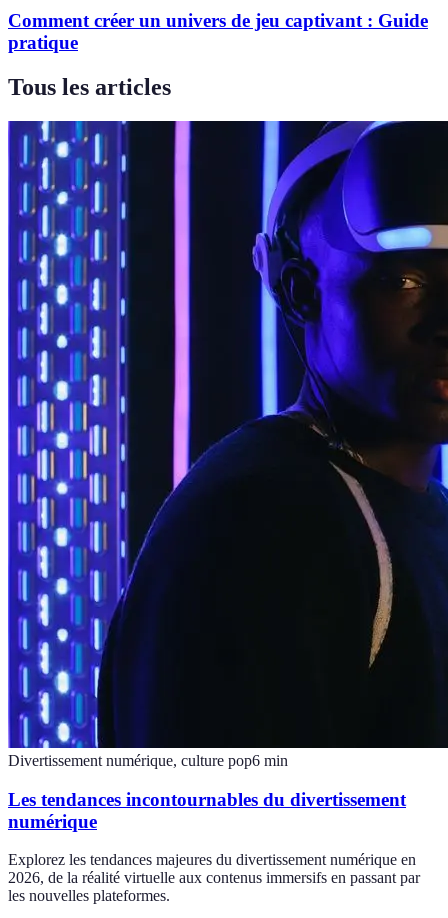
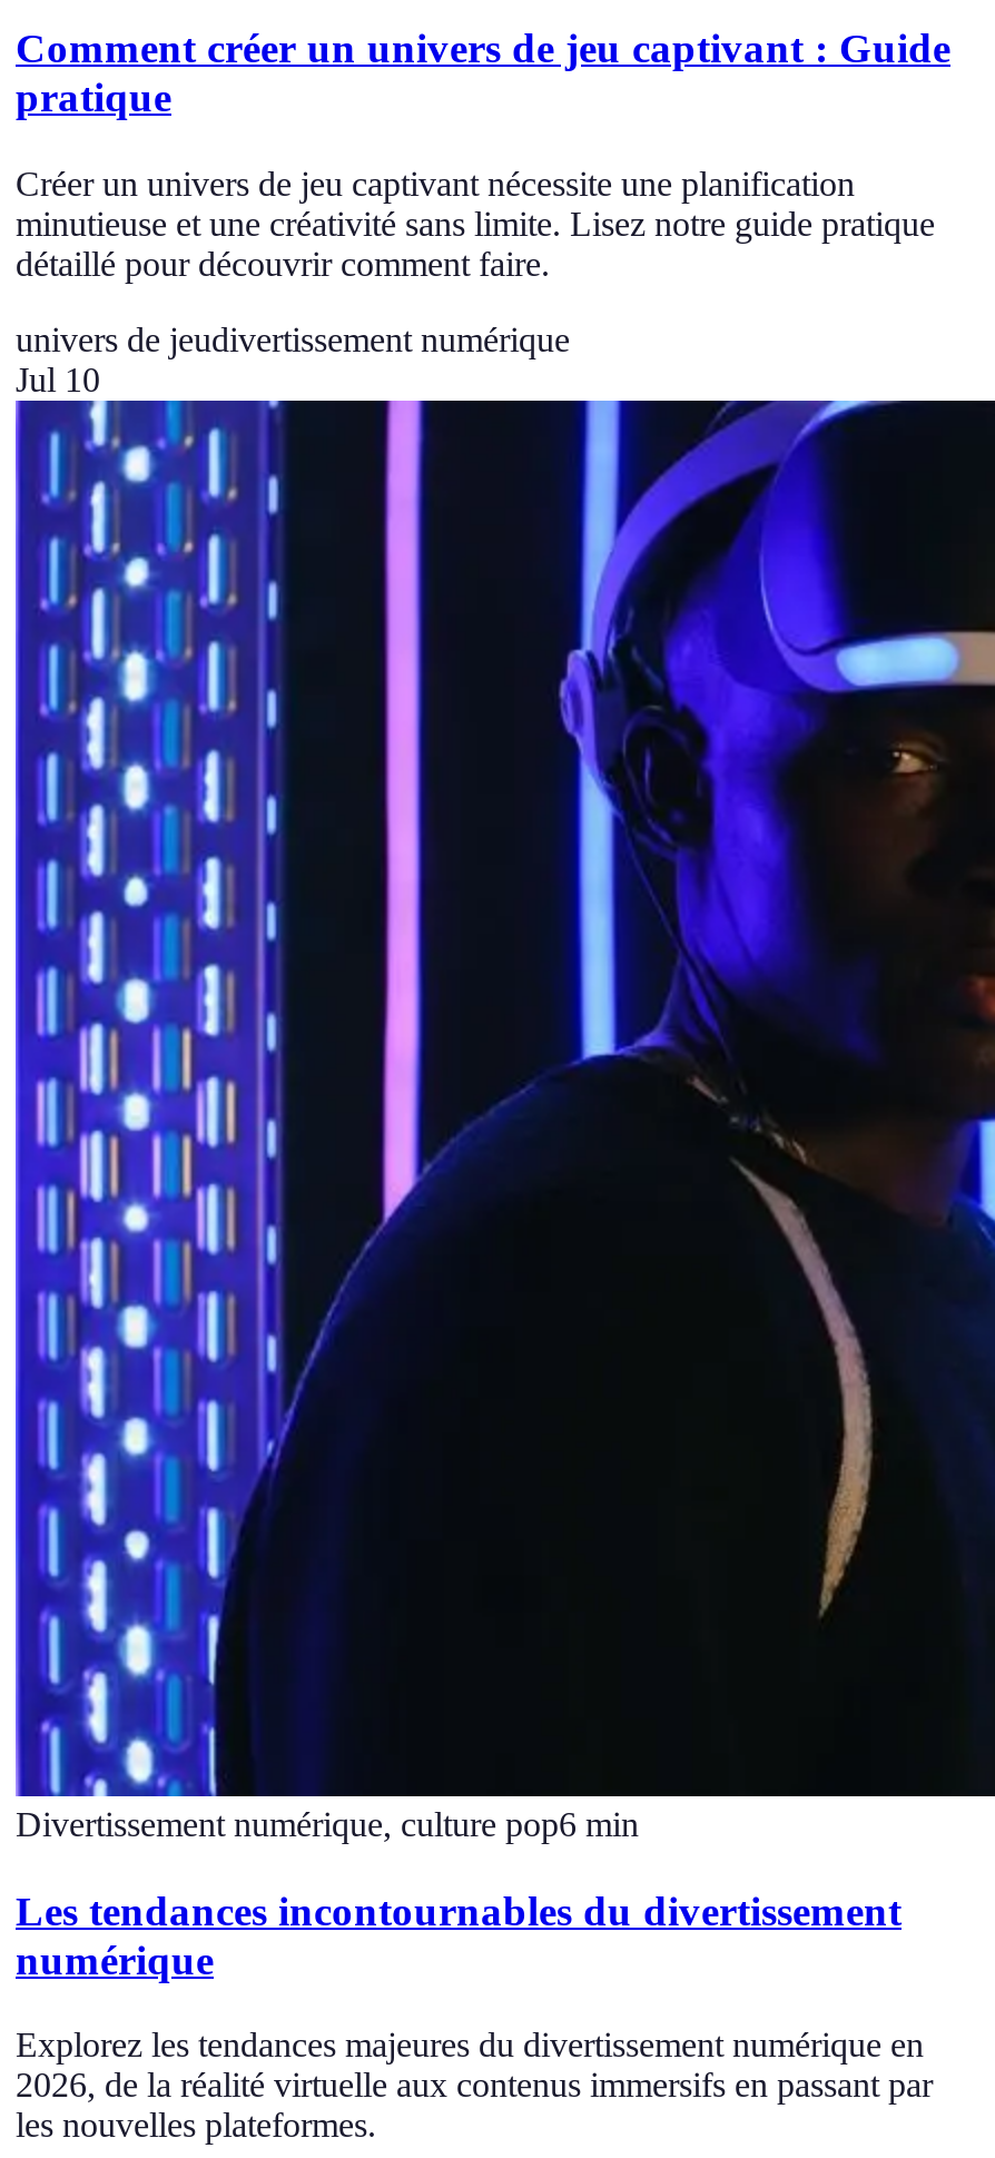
- Tous les articles
+ Créer un univers de jeu captivant nécessite une planification
+ minutieuse et une créativité sans limite. Lisez notre guide pratique
+ détaillé pour découvrir comment faire.
+ univers de jeudivertissement numérique
+ Jul 10
